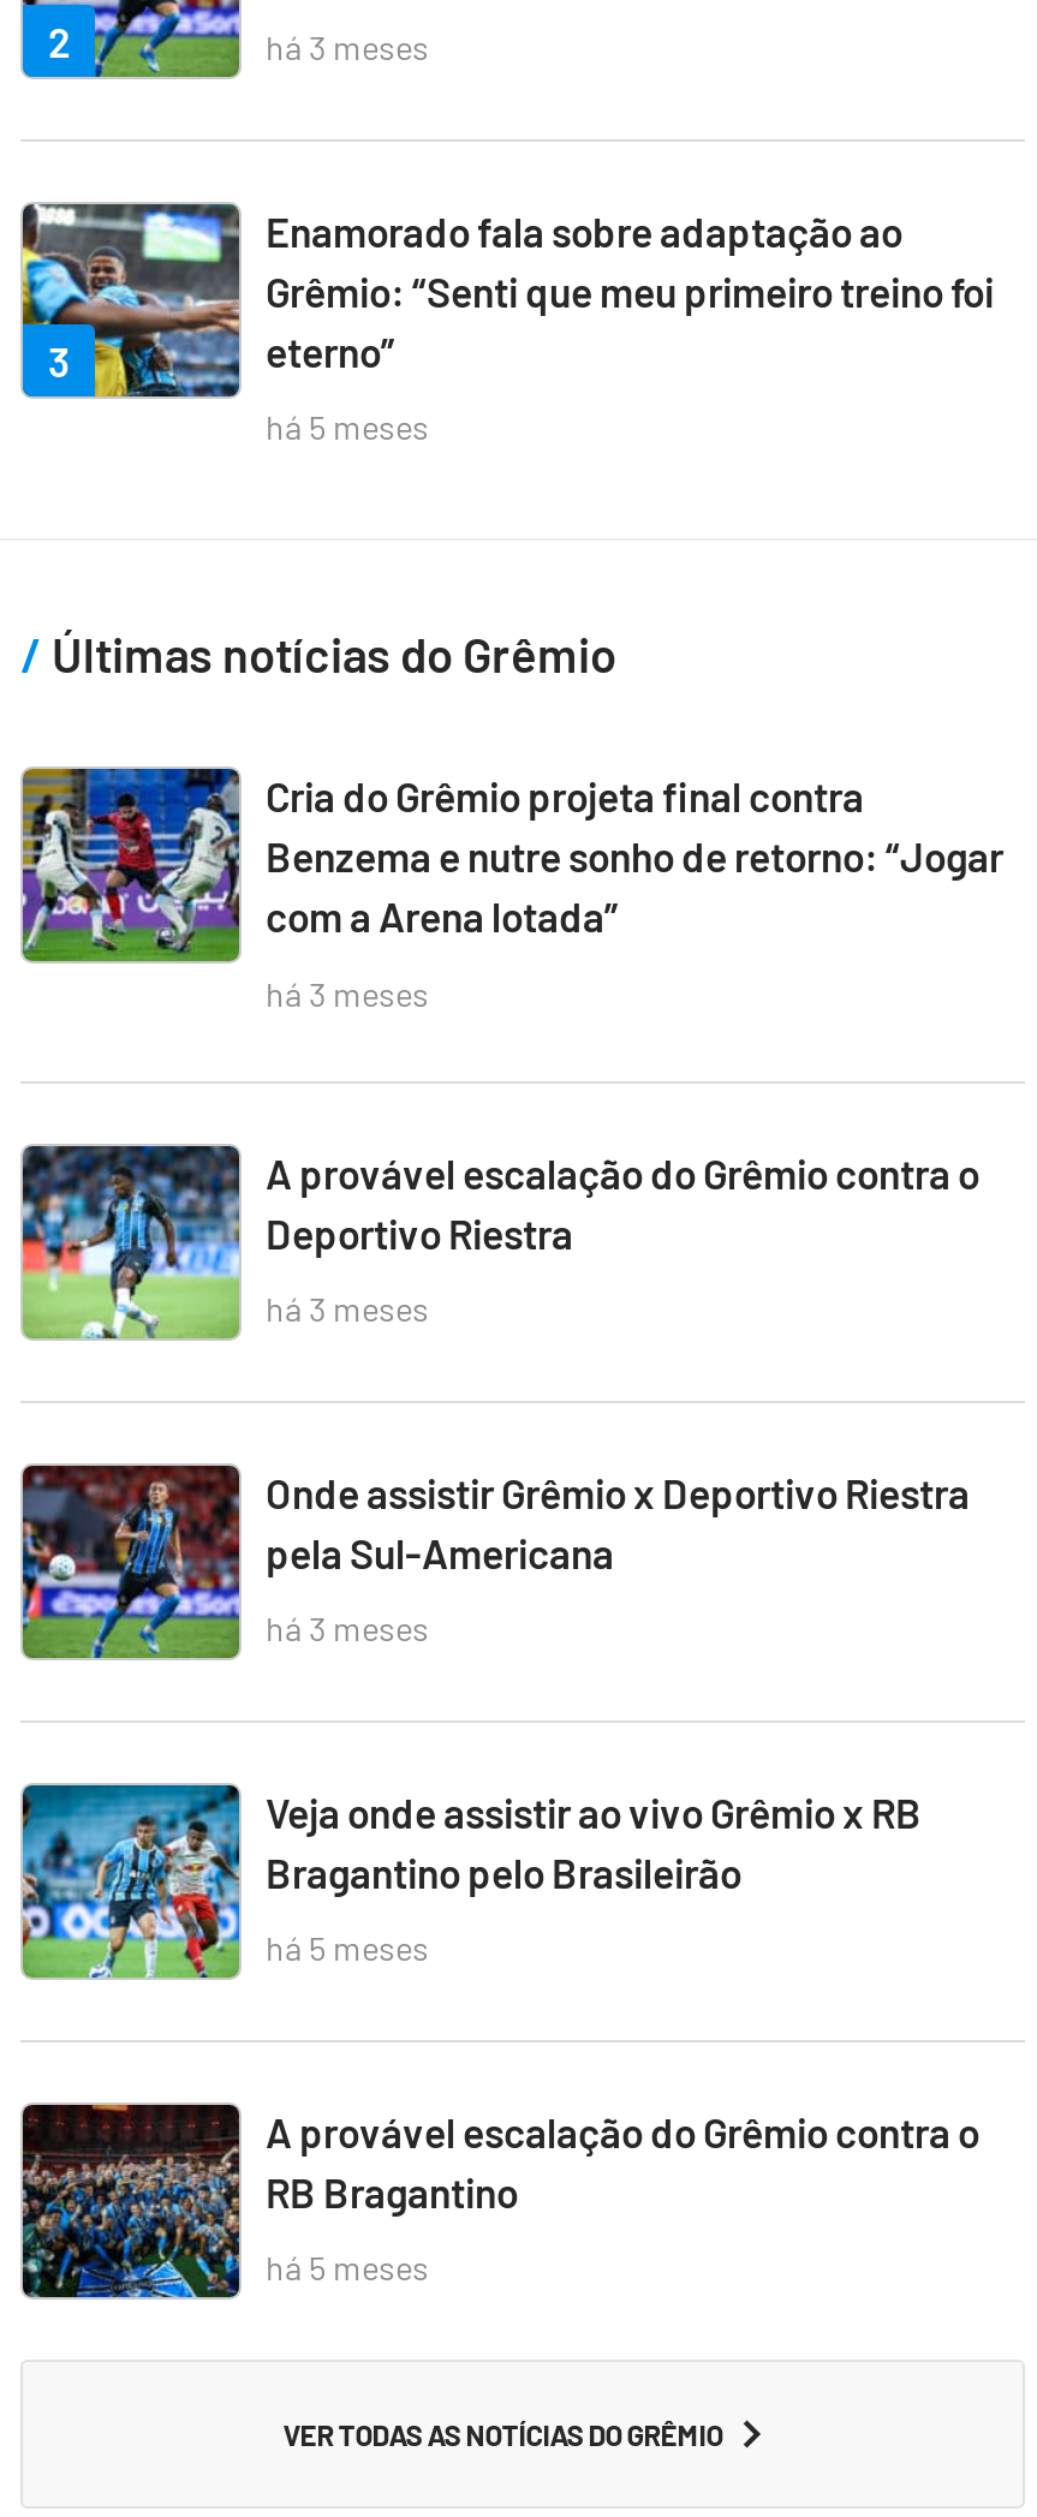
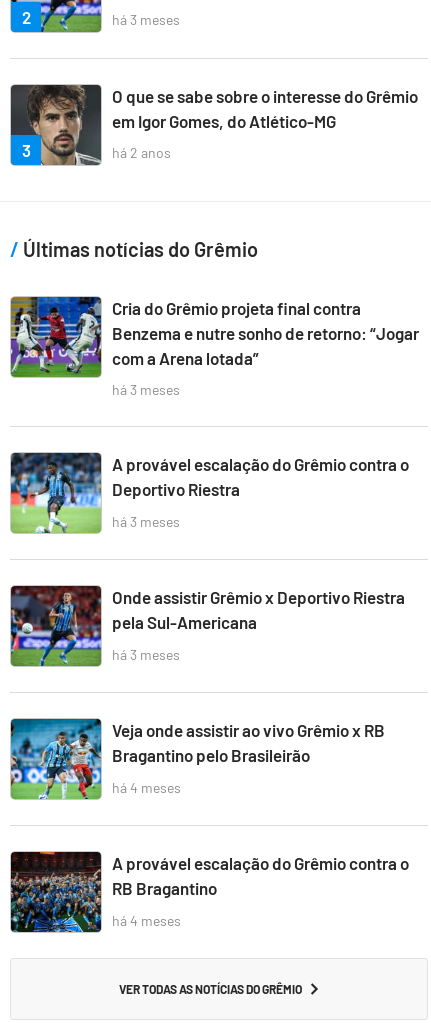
- [image]
- Enamorado fala sobre adaptação ao
- Grêmio: “Senti que meu primeiro treino foi
- eterno”
+ [image]
+ O que se sabe sobre o interesse do Grêmio
+ em Igor Gomes, do Atlético-MG

- há 5 meses
+ há 2 anos

- há 5 meses
+ há 4 meses

- há 5 meses
+ há 4 meses
